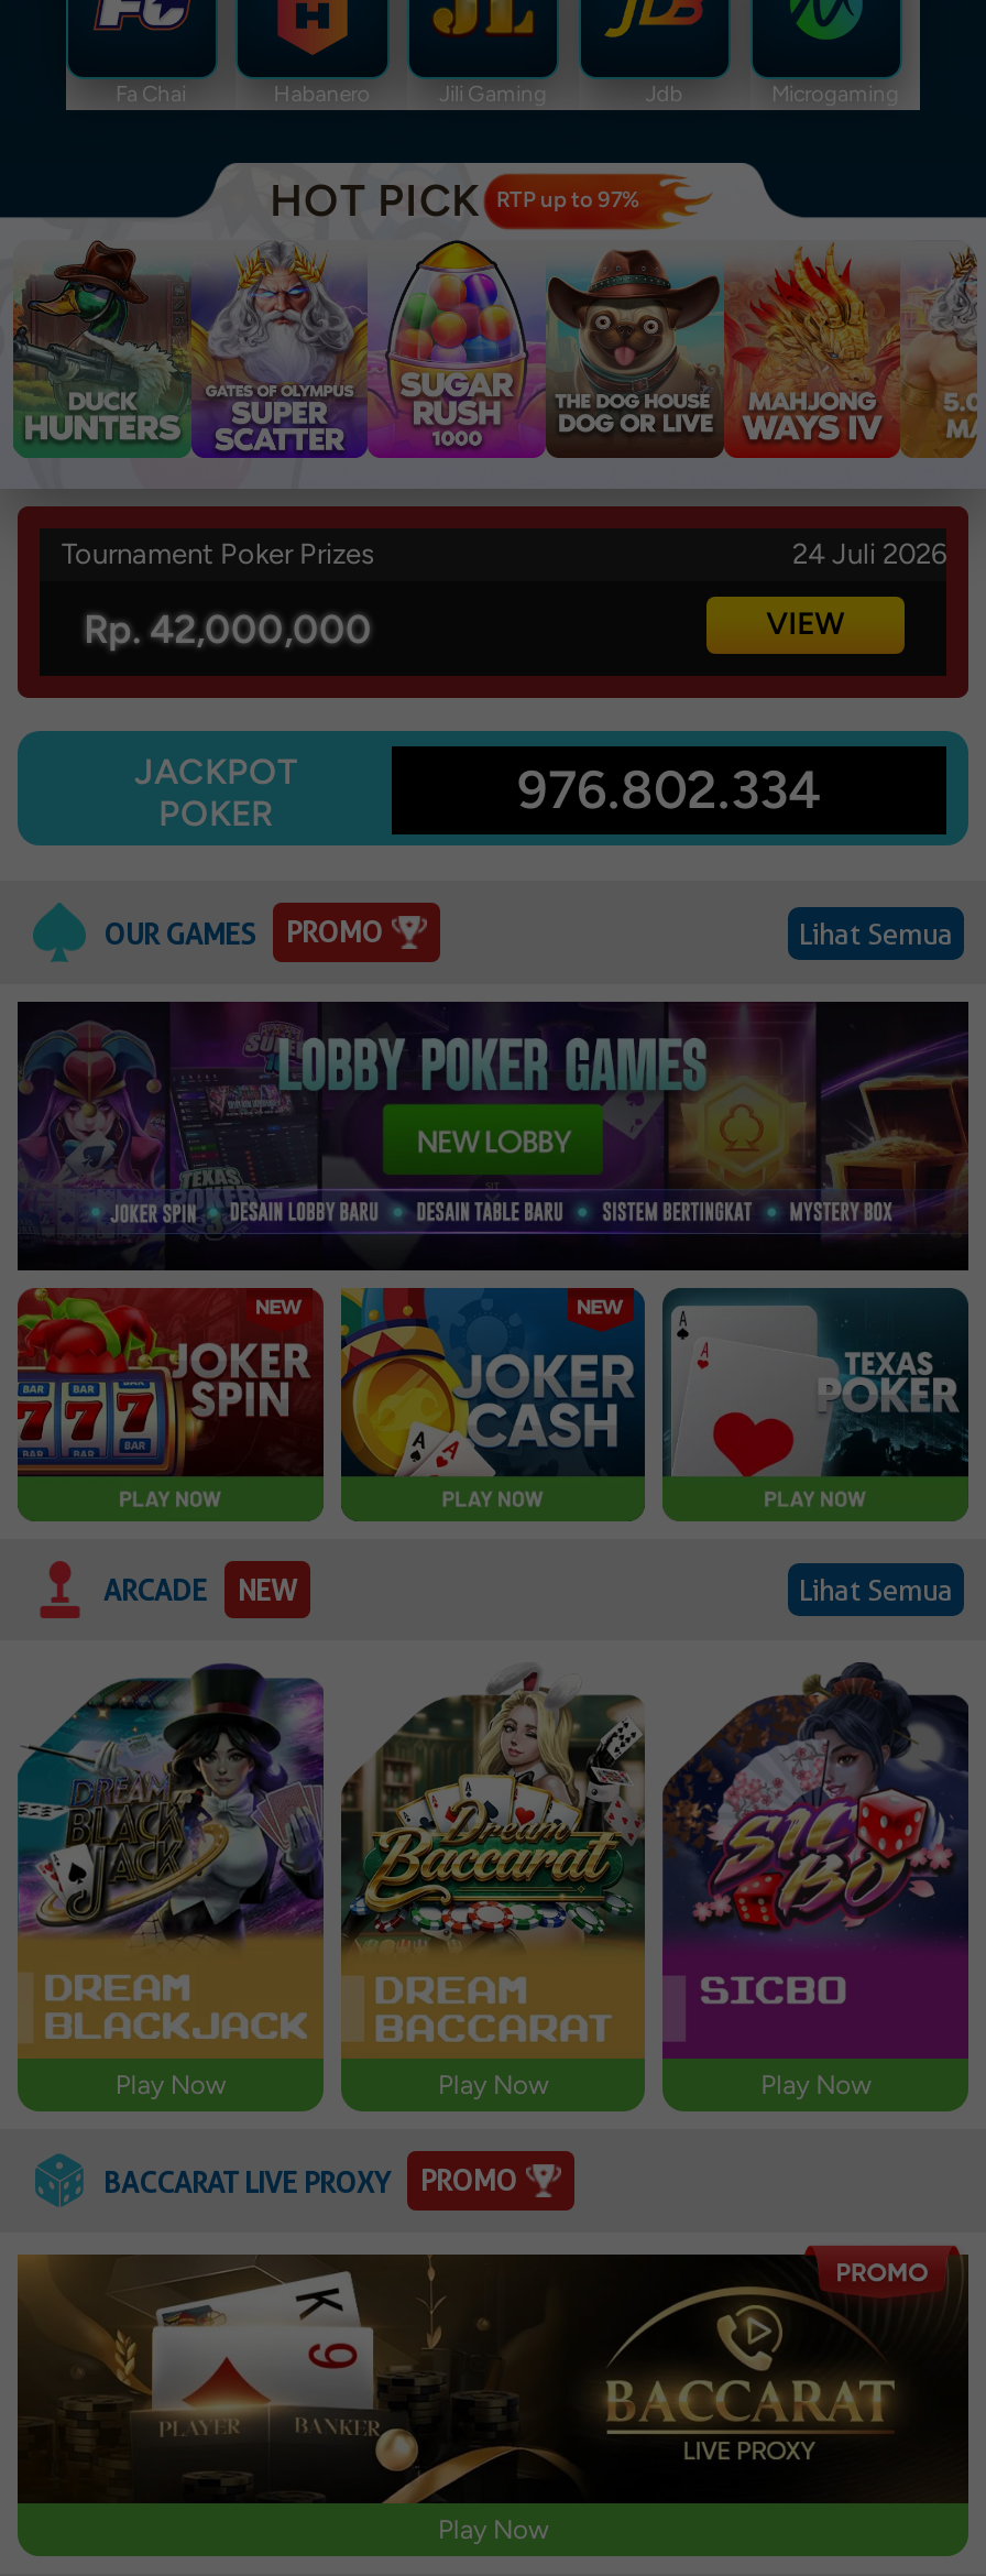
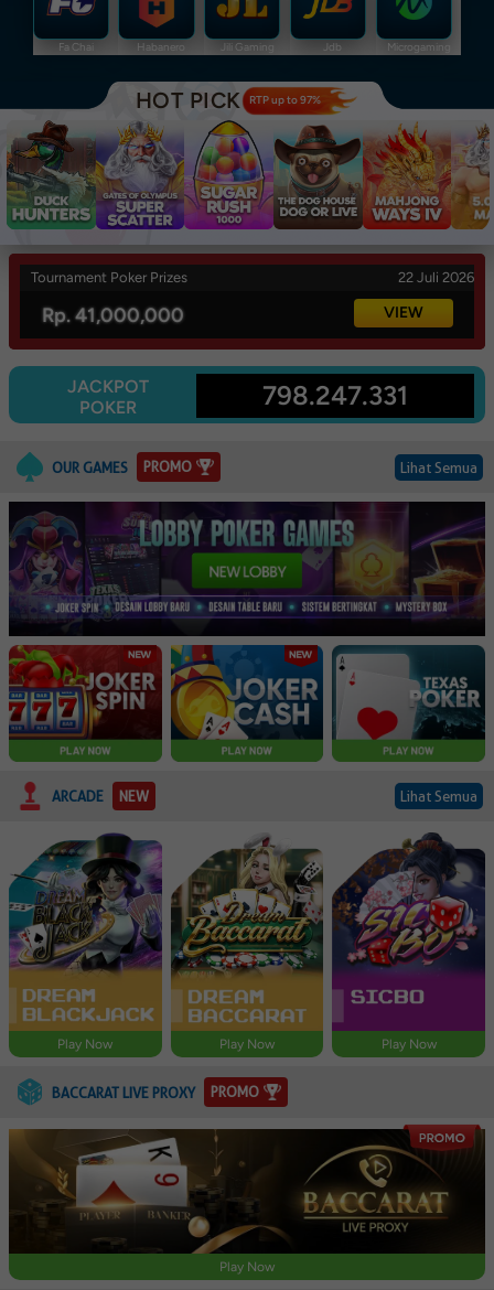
- 24 Juli 2026
+ 22 Juli 2026

- Rp. 42,000,000
+ Rp. 41,000,000

- 976.802.334
+ 798.247.331
